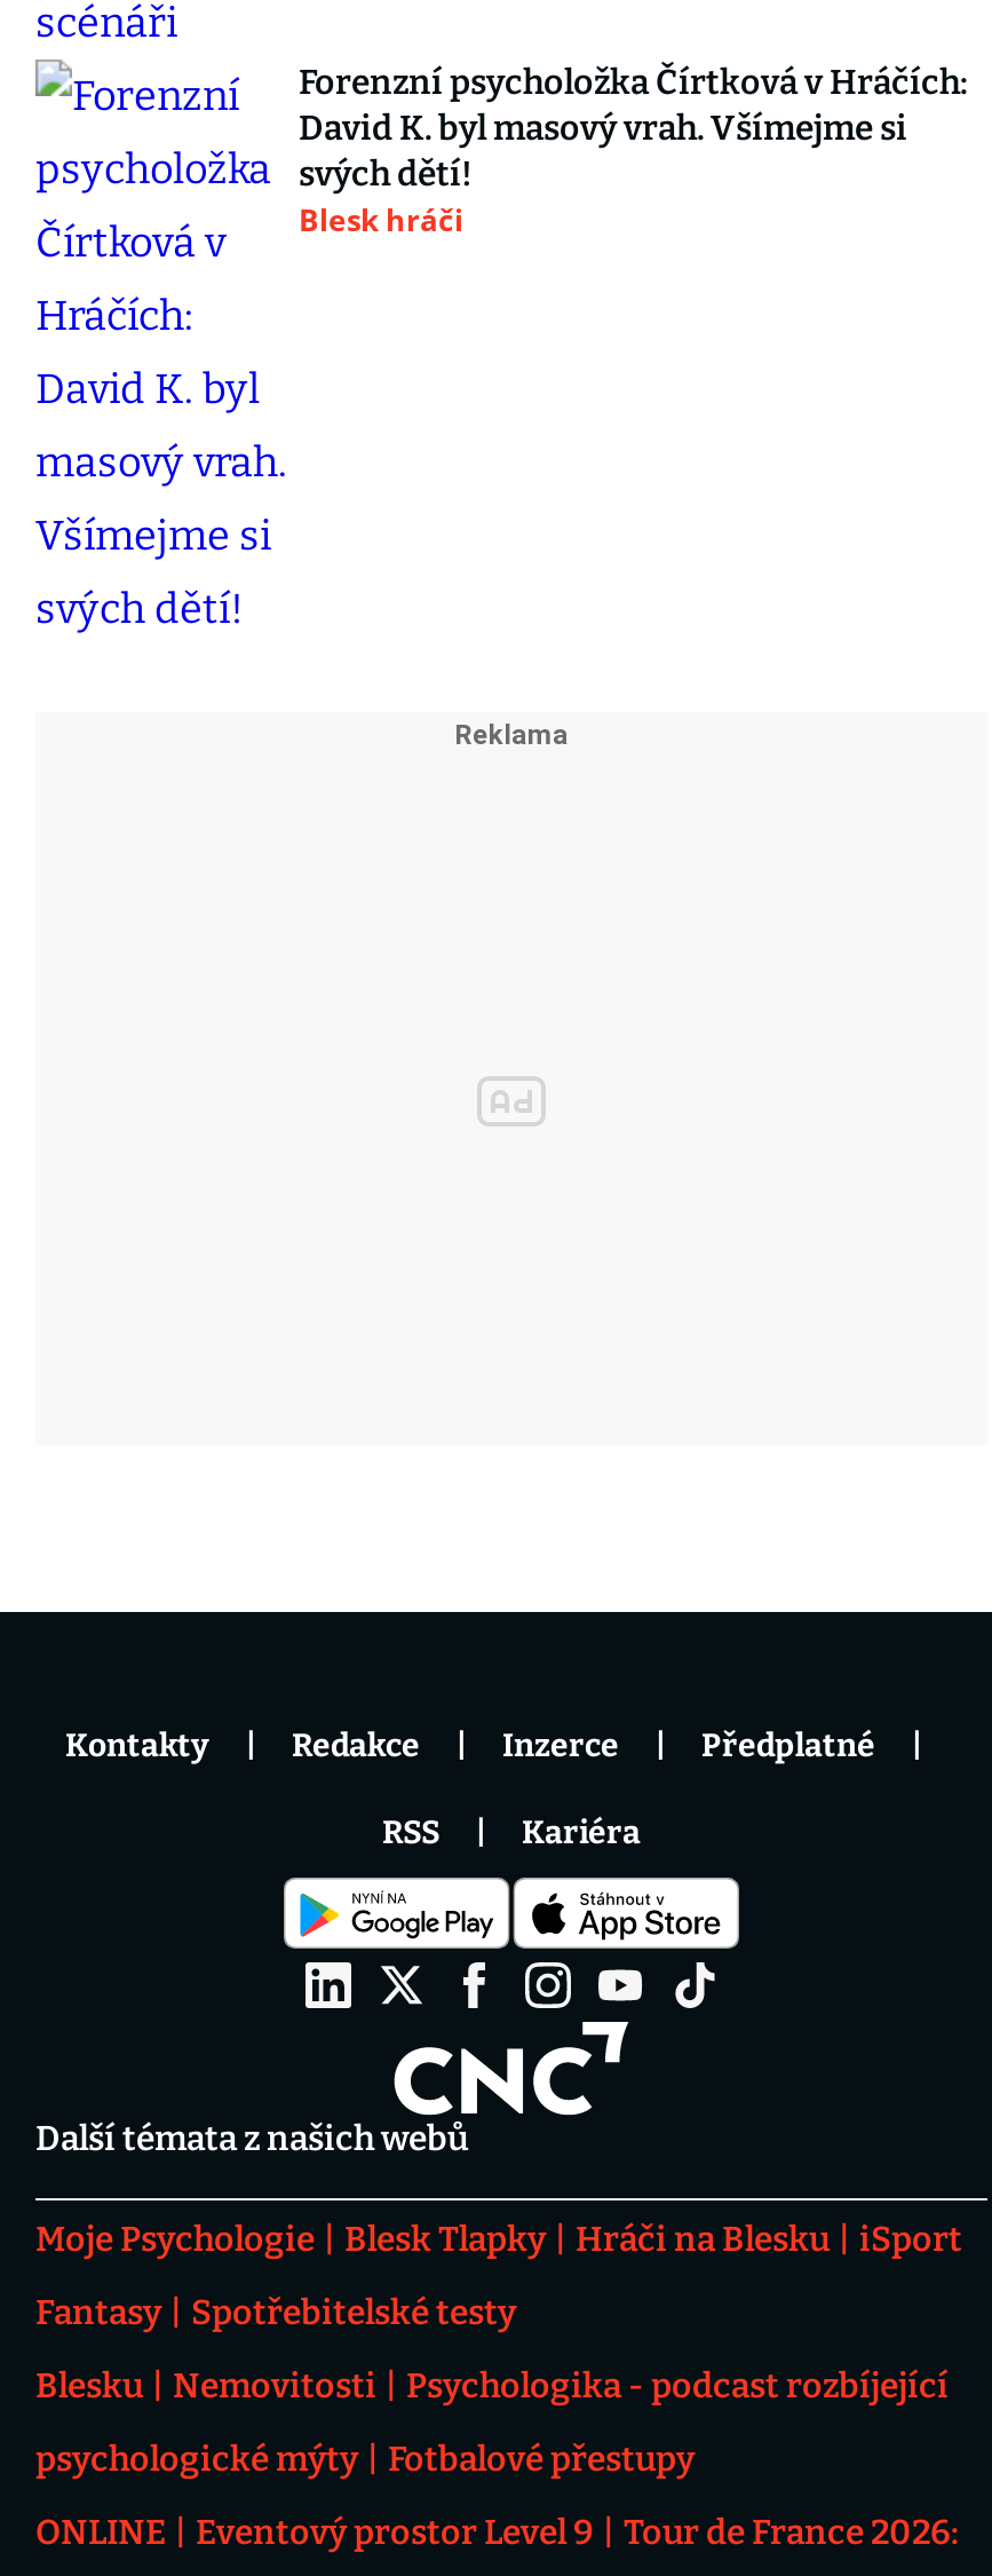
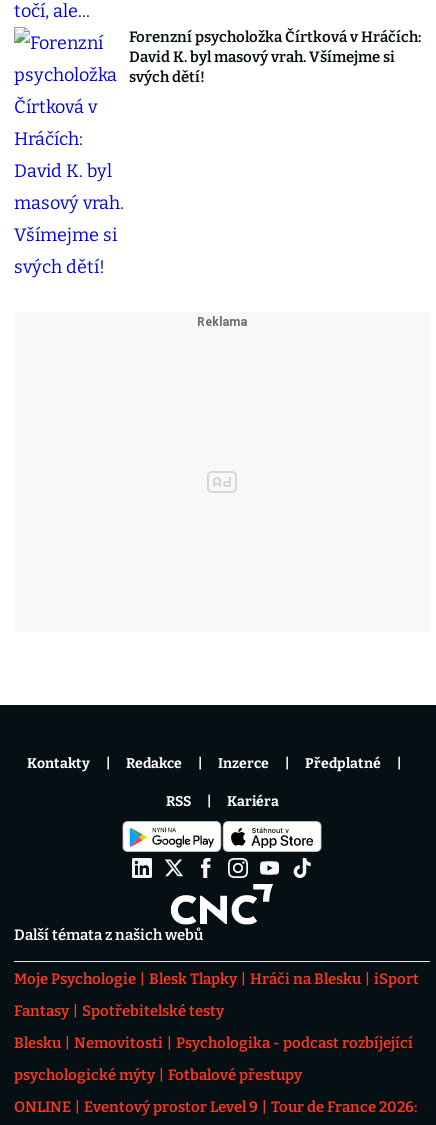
- Blesk hráči
